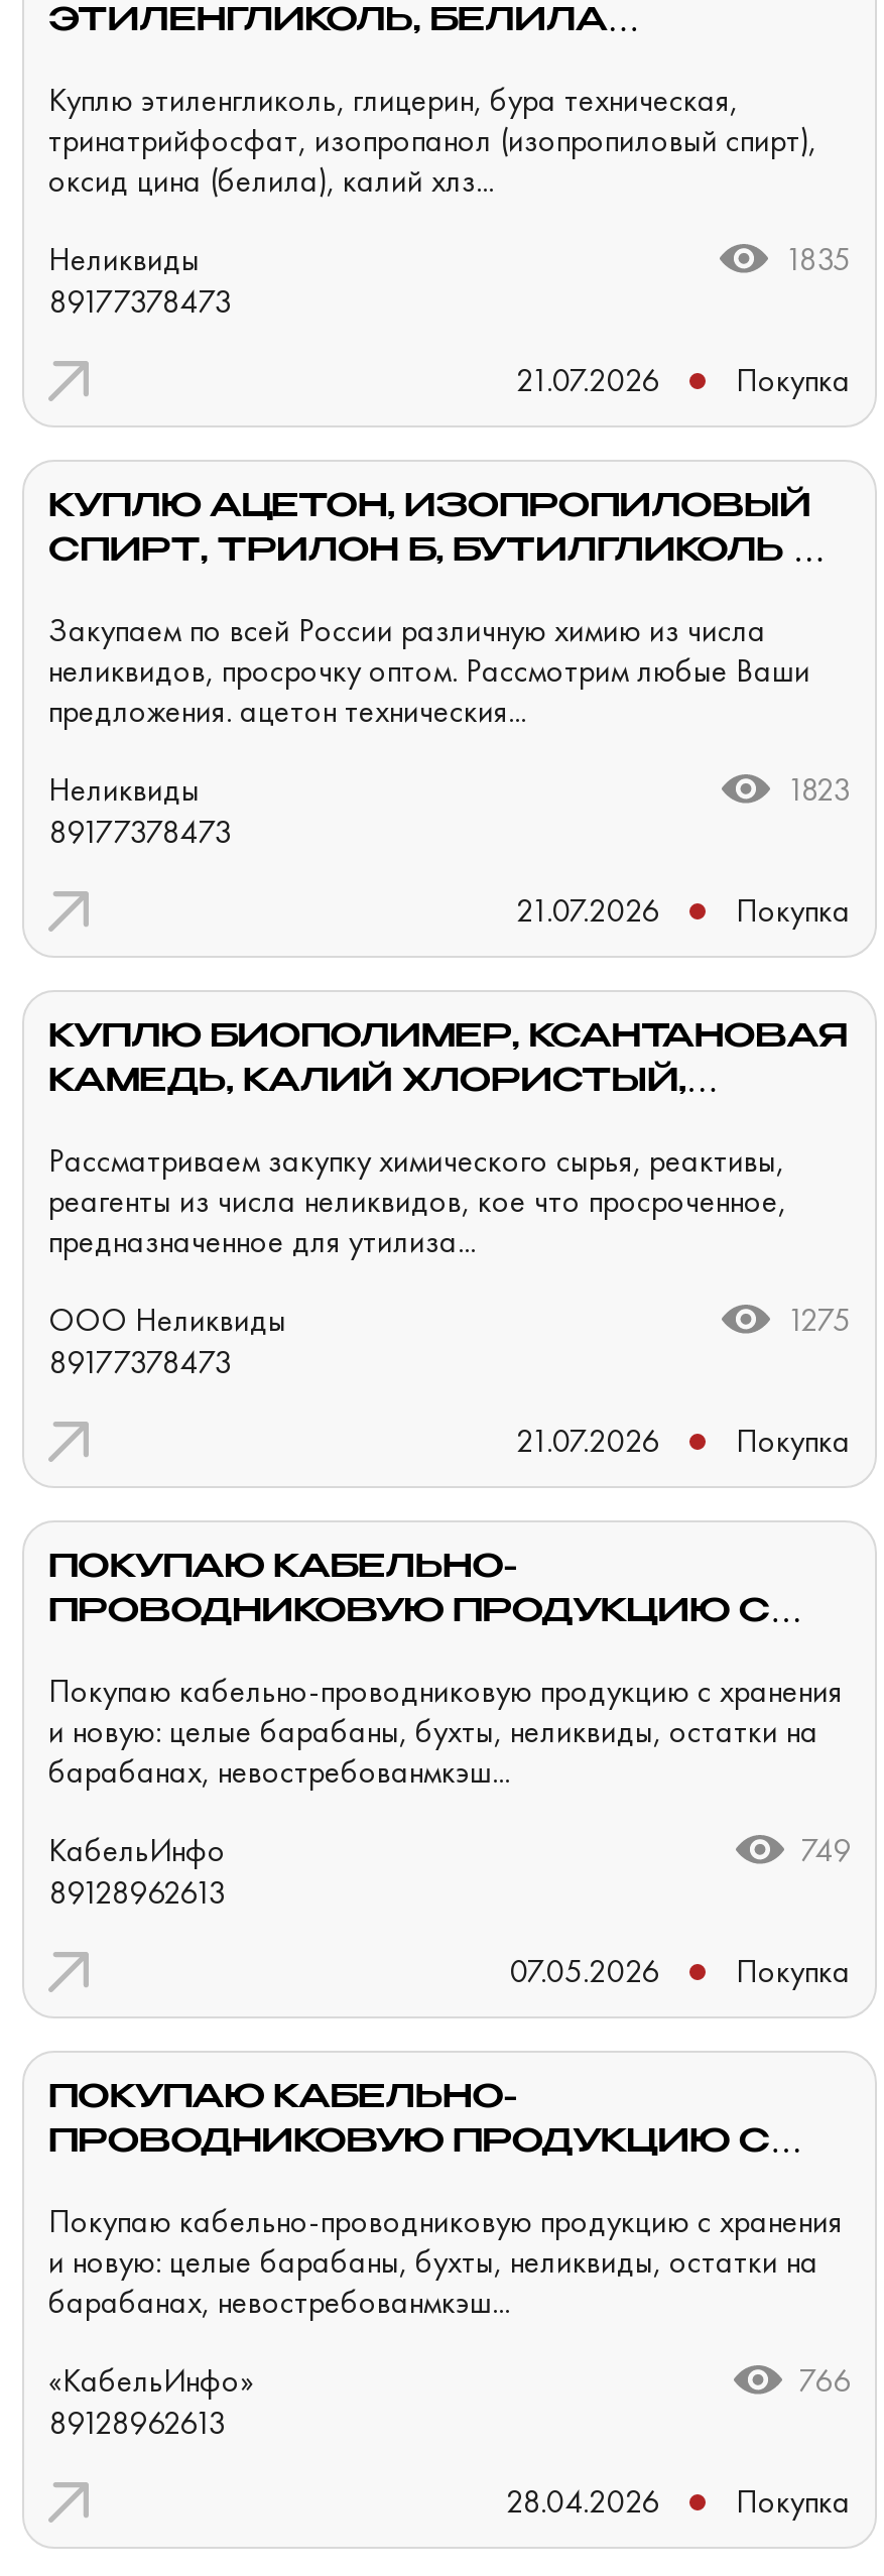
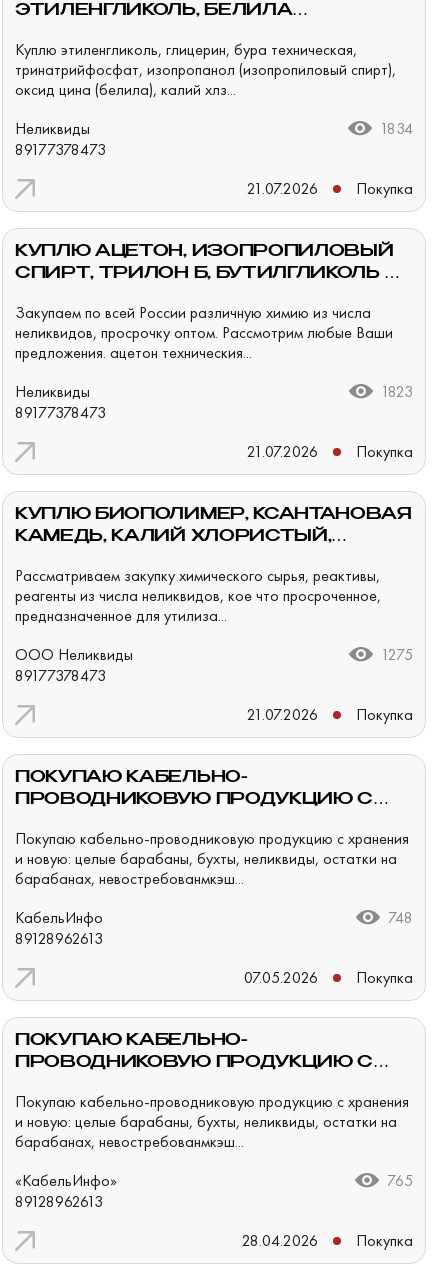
- 1835
+ 1834

- 749
+ 748

- 766
+ 765
